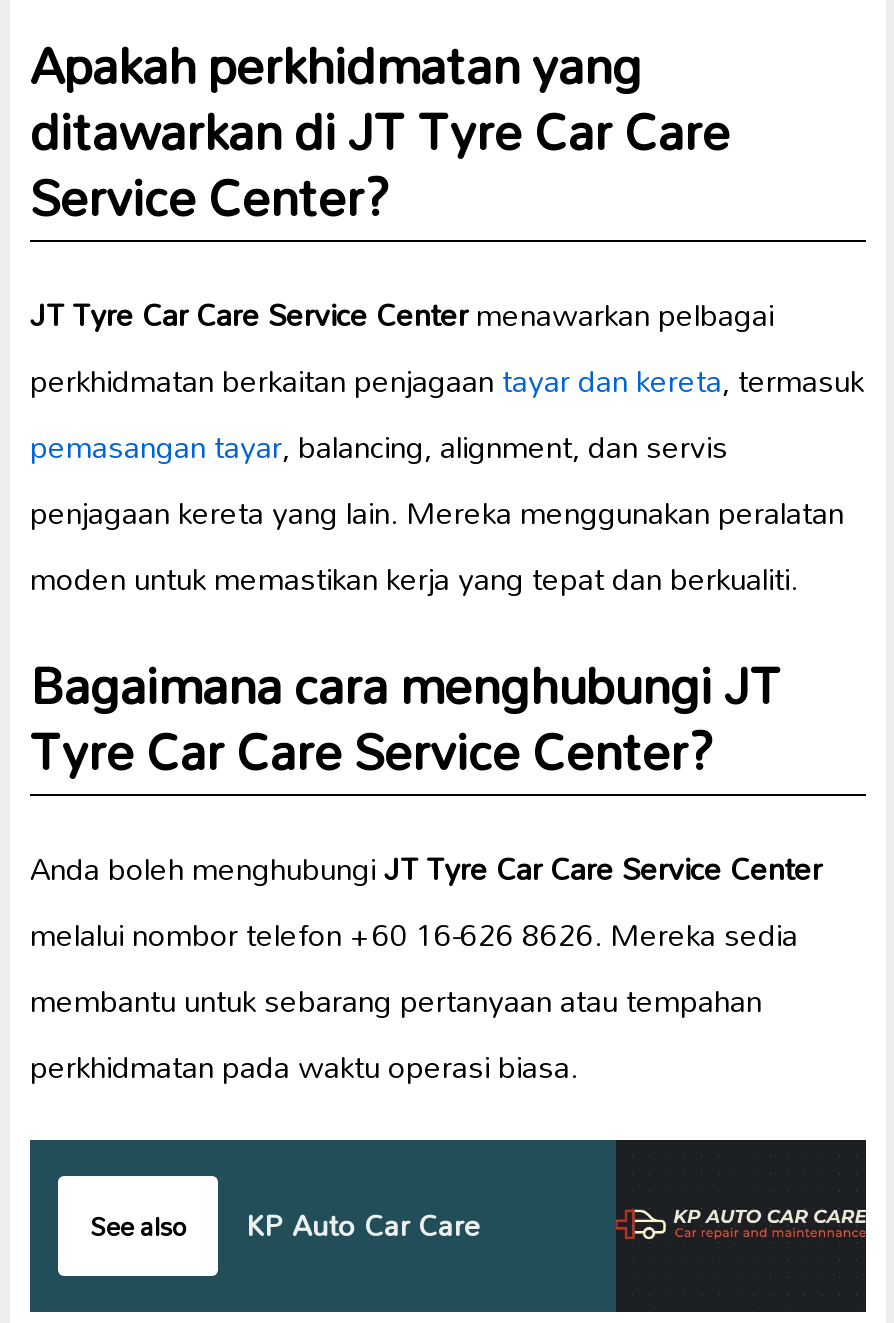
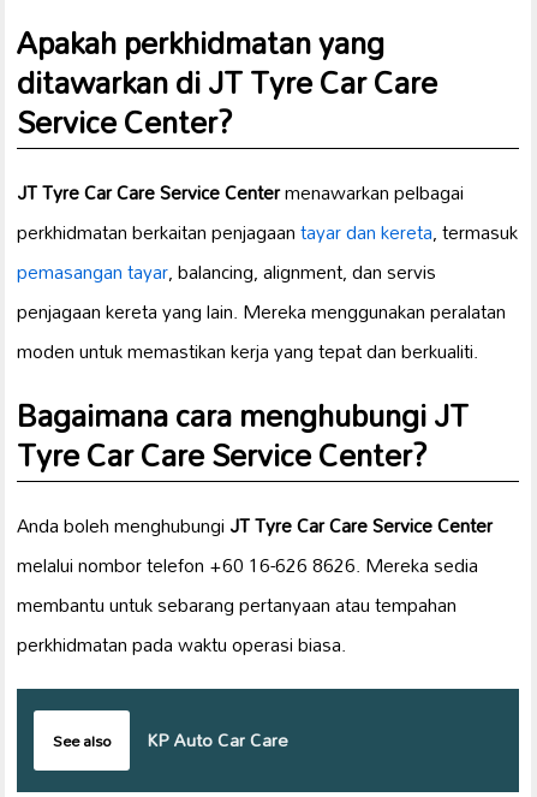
- [image]
